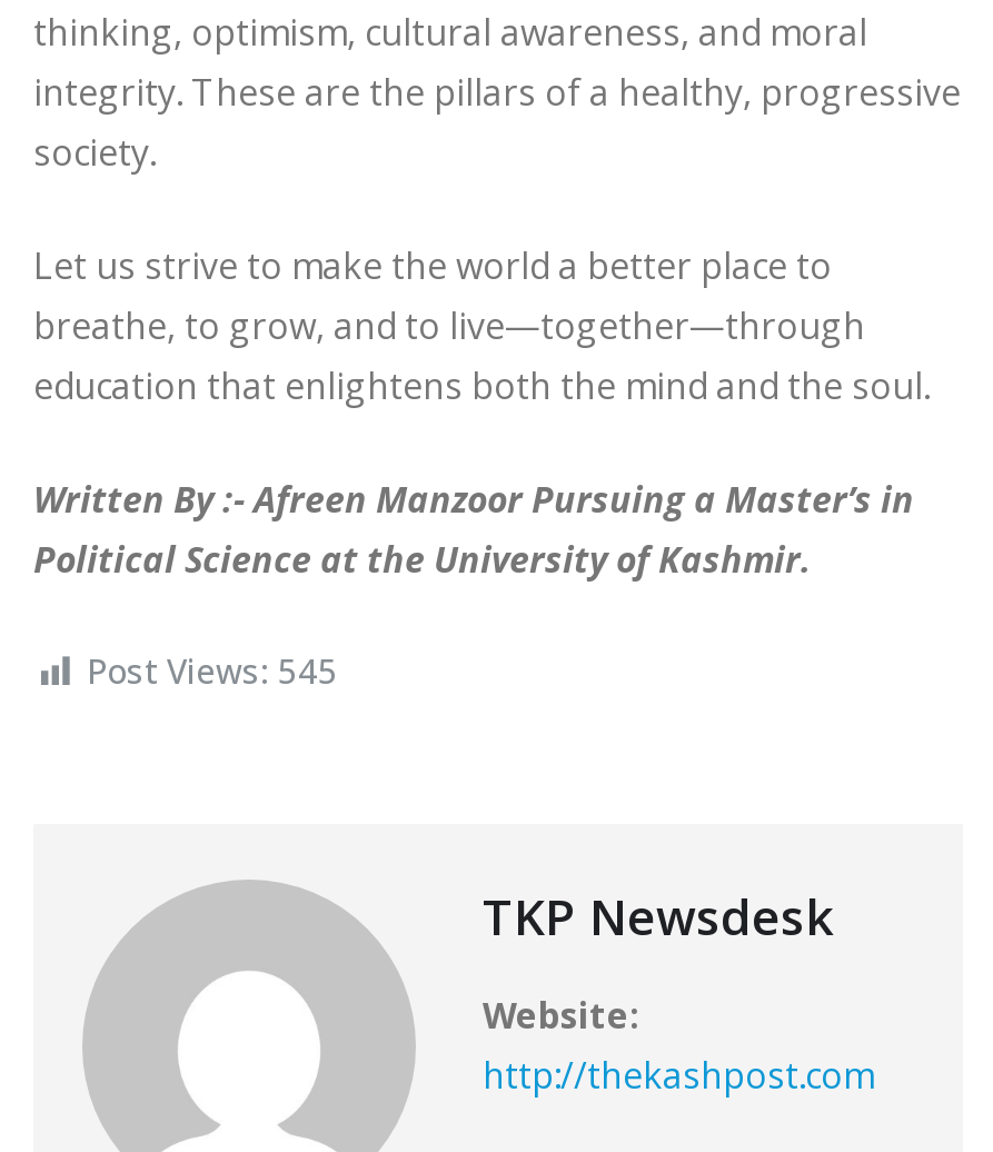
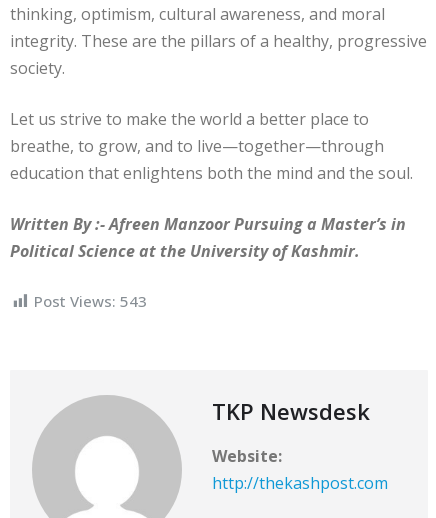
- Post Views: 545
+ Post Views: 543
